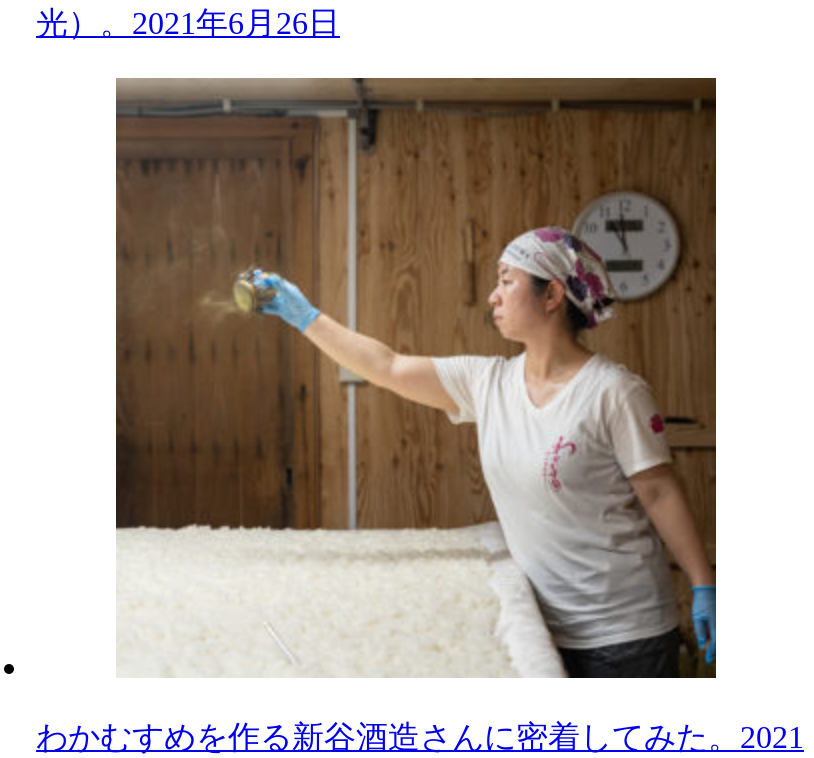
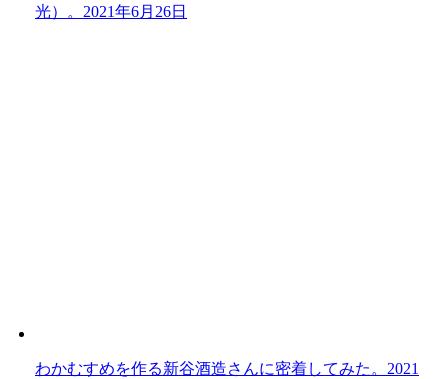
- [image]
